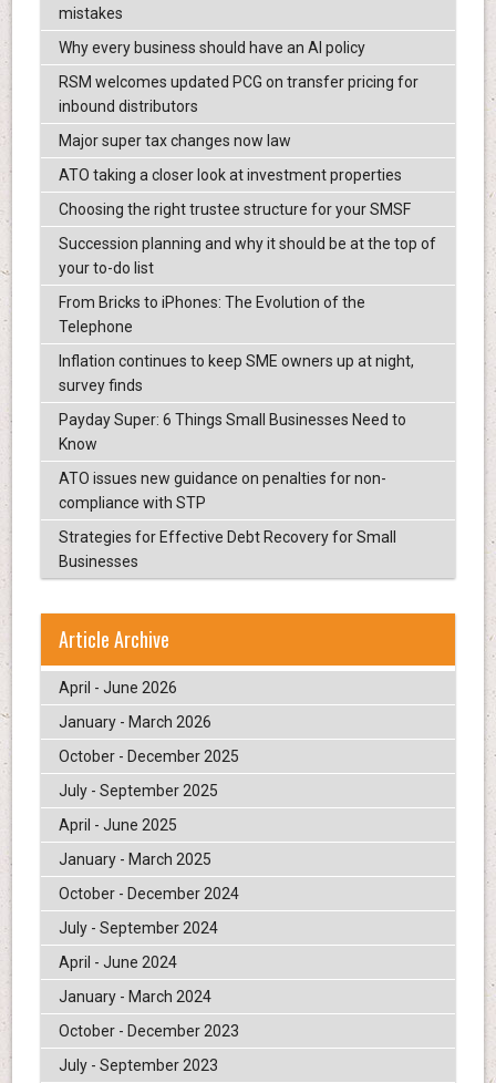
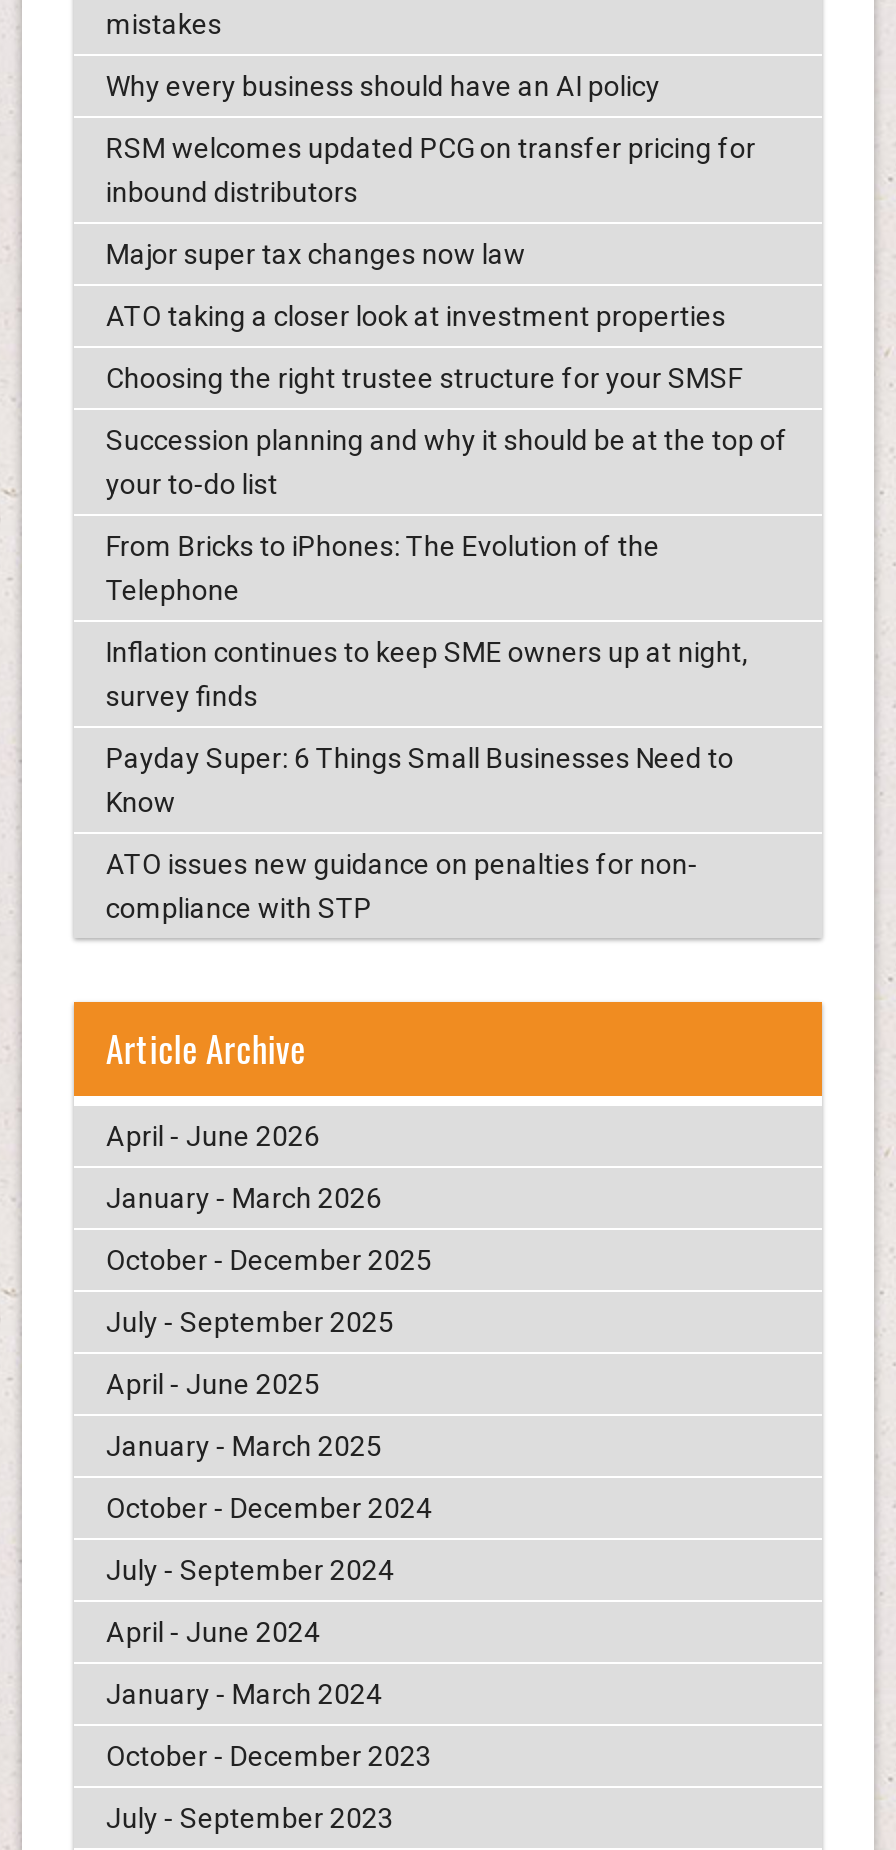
- Strategies for Effective Debt Recovery for Small
- Businesses
